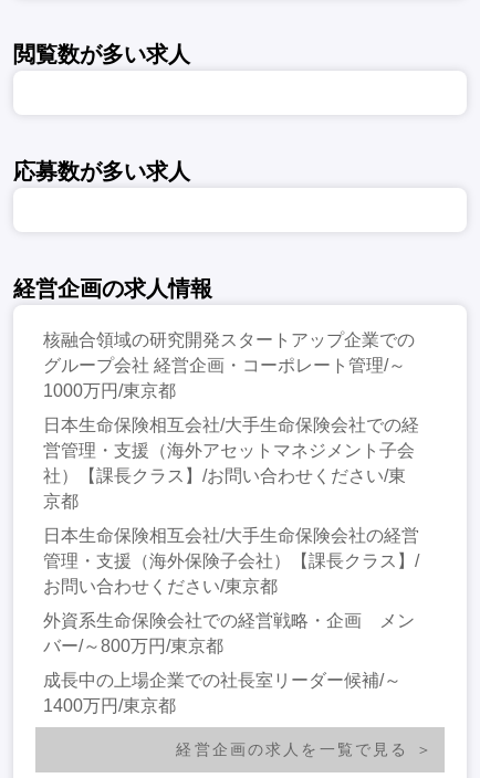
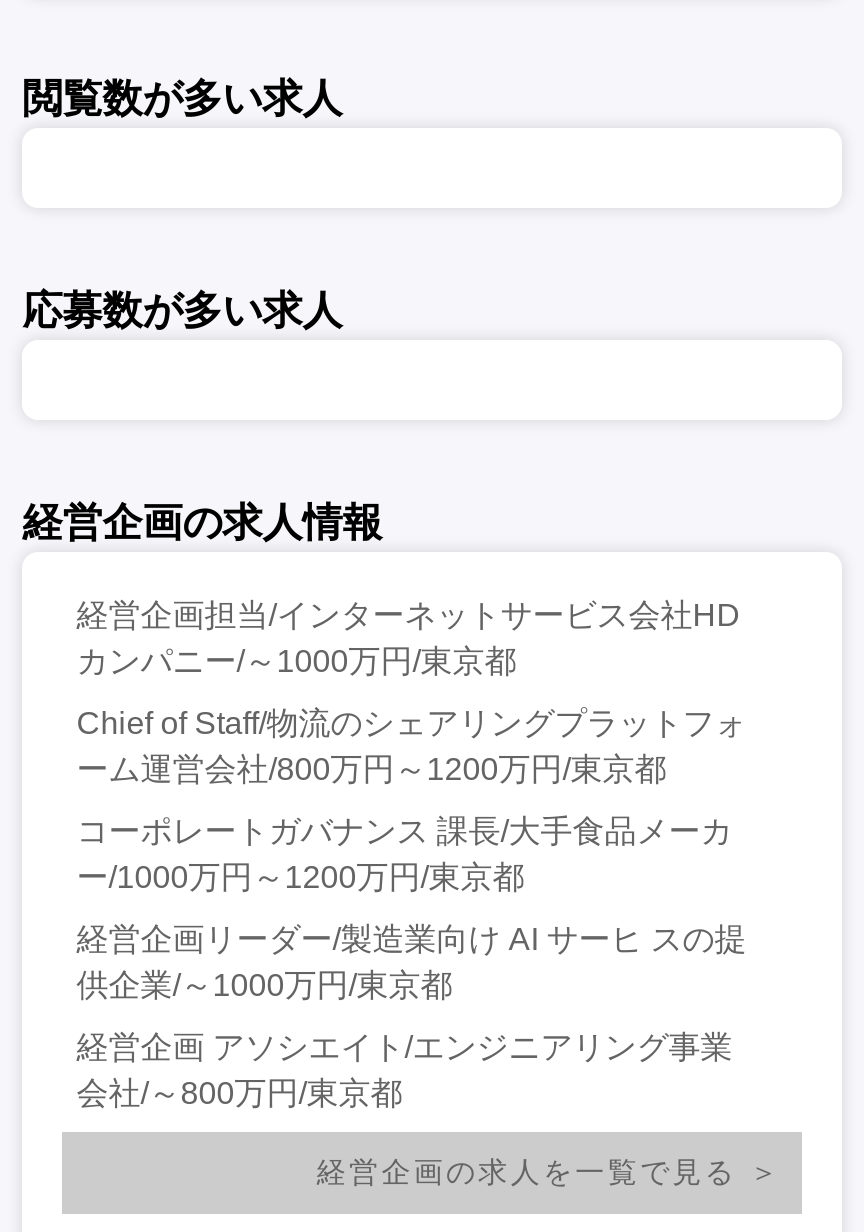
- 核融合領域の研究開発スタートアップ企業での
- グループ会社 経営企画・コーポレート管理/～
- 1000万円/東京都
+ 経営企画担当/インターネットサービス会社HD
+ カンパニー/～1000万円/東京都

- 日本生命保険相互会社/大手生命保険会社での経
- 営管理・支援（海外アセットマネジメント子会
- 社）【課長クラス】/お問い合わせください/東
- 京都
+ Chief of Staff/物流のシェアリングプラットフォ
+ ーム運営会社/800万円～1200万円/東京都

- 日本生命保険相互会社/大手生命保険会社の経営
- 管理・支援（海外保険子会社）【課長クラス】/
- お問い合わせください/東京都
+ コーポレートガバナンス 課長/大手食品メーカ
+ ー/1000万円～1200万円/東京都

- 外資系生命保険会社での経営戦略・企画 メン
- バー/～800万円/東京都
+ 経営企画リーダー/製造業向け AI サーヒ スの提
+ 供企業/～1000万円/東京都

- 成長中の上場企業での社長室リーダー候補/～
- 1400万円/東京都
+ 経営企画 アソシエイト/エンジニアリング事業
+ 会社/～800万円/東京都
